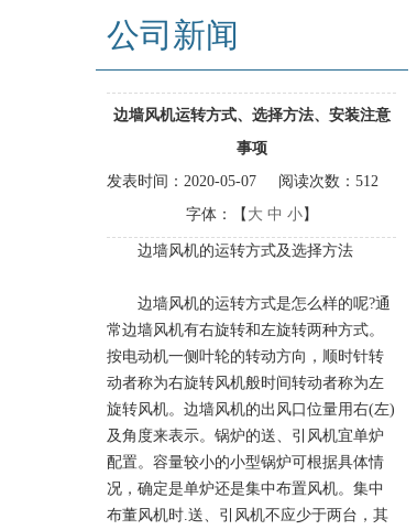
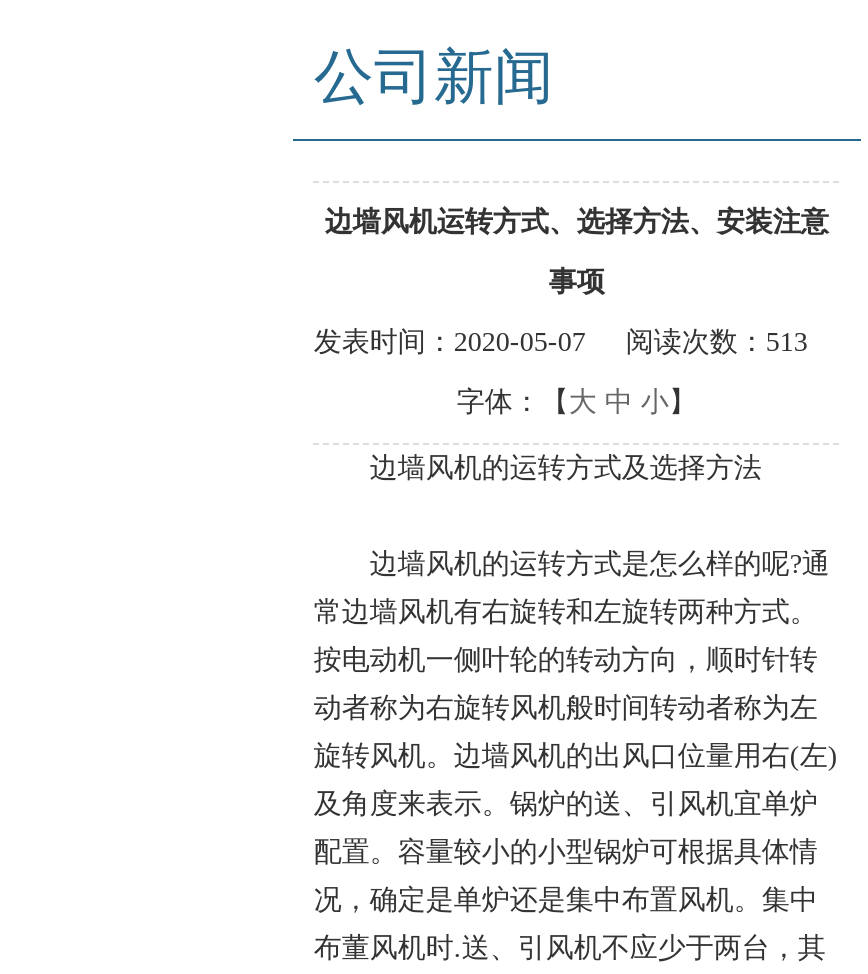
- 发表时间：2020-05-07阅读次数：512
+ 发表时间：2020-05-07阅读次数：513
